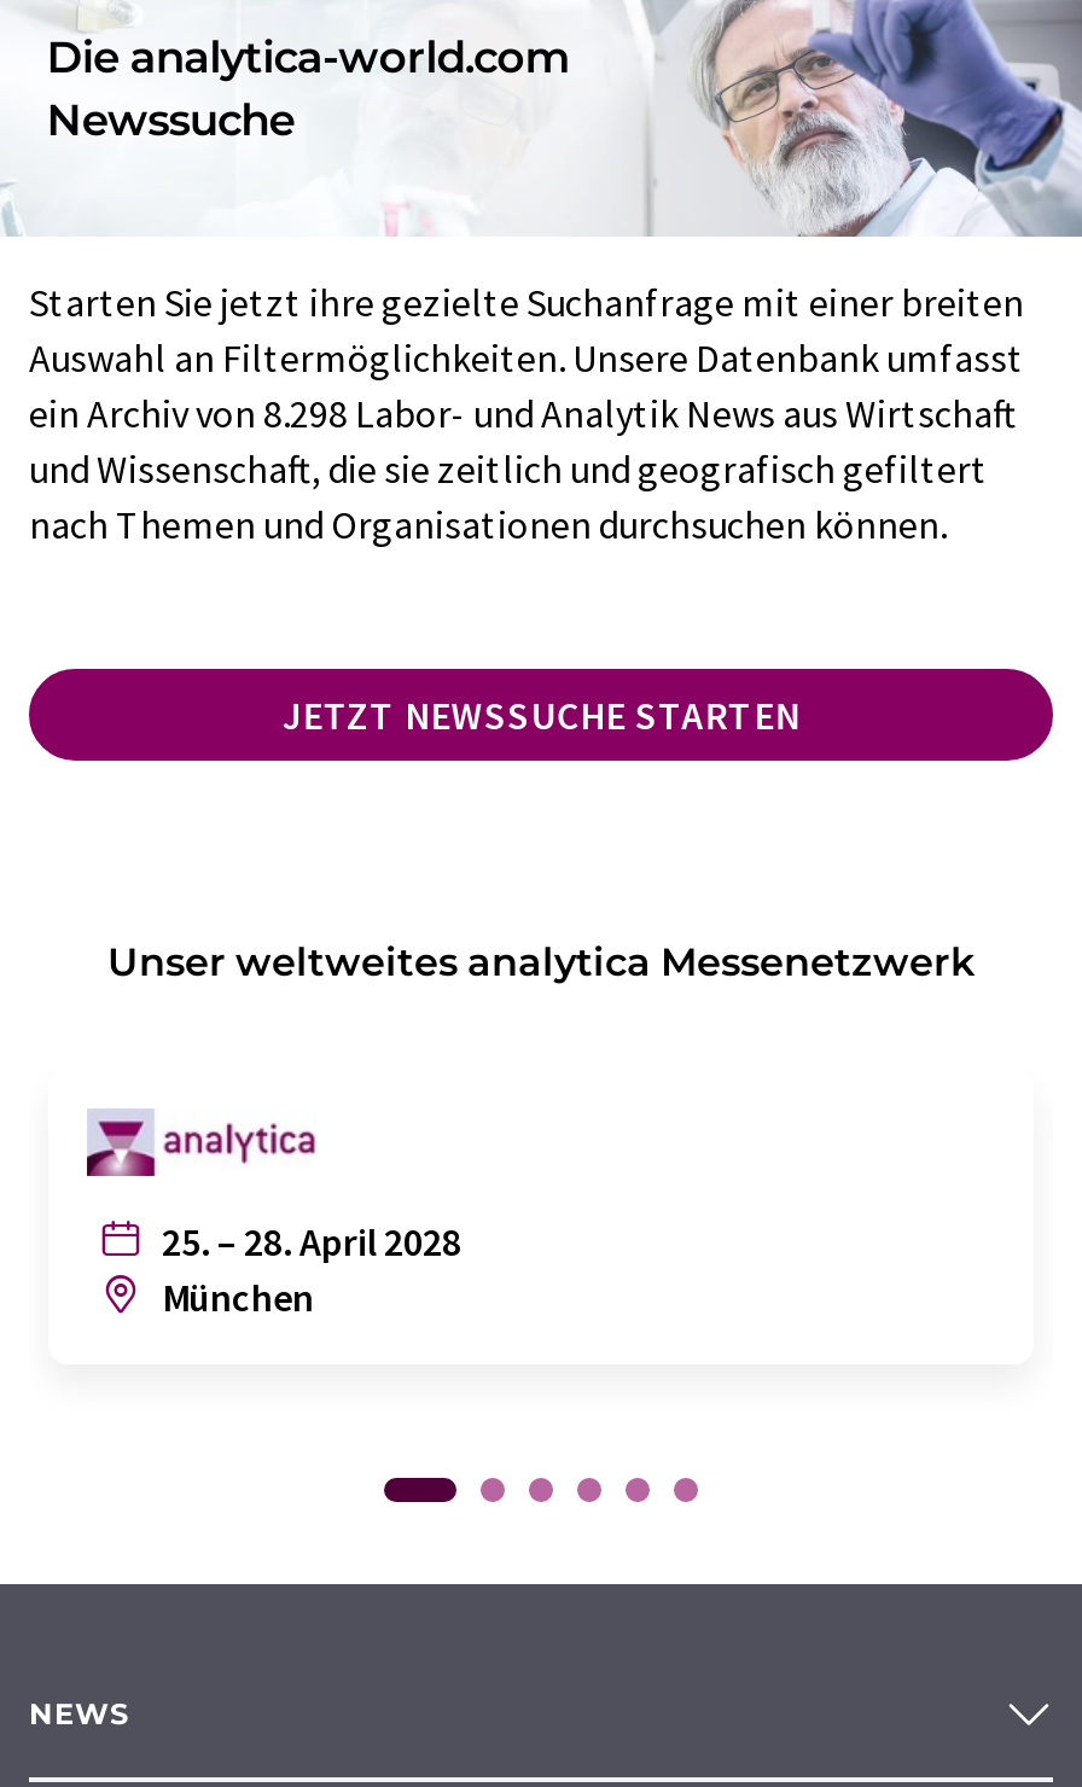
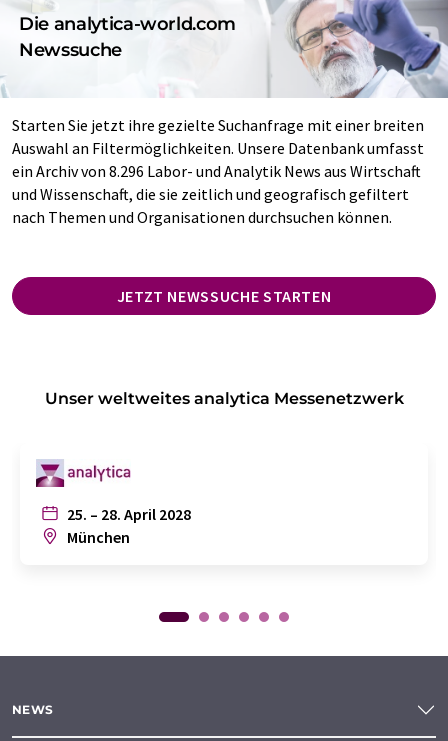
- ein Archiv von 8.298 Labor- und Analytik News aus Wirtschaft
+ ein Archiv von 8.296 Labor- und Analytik News aus Wirtschaft
